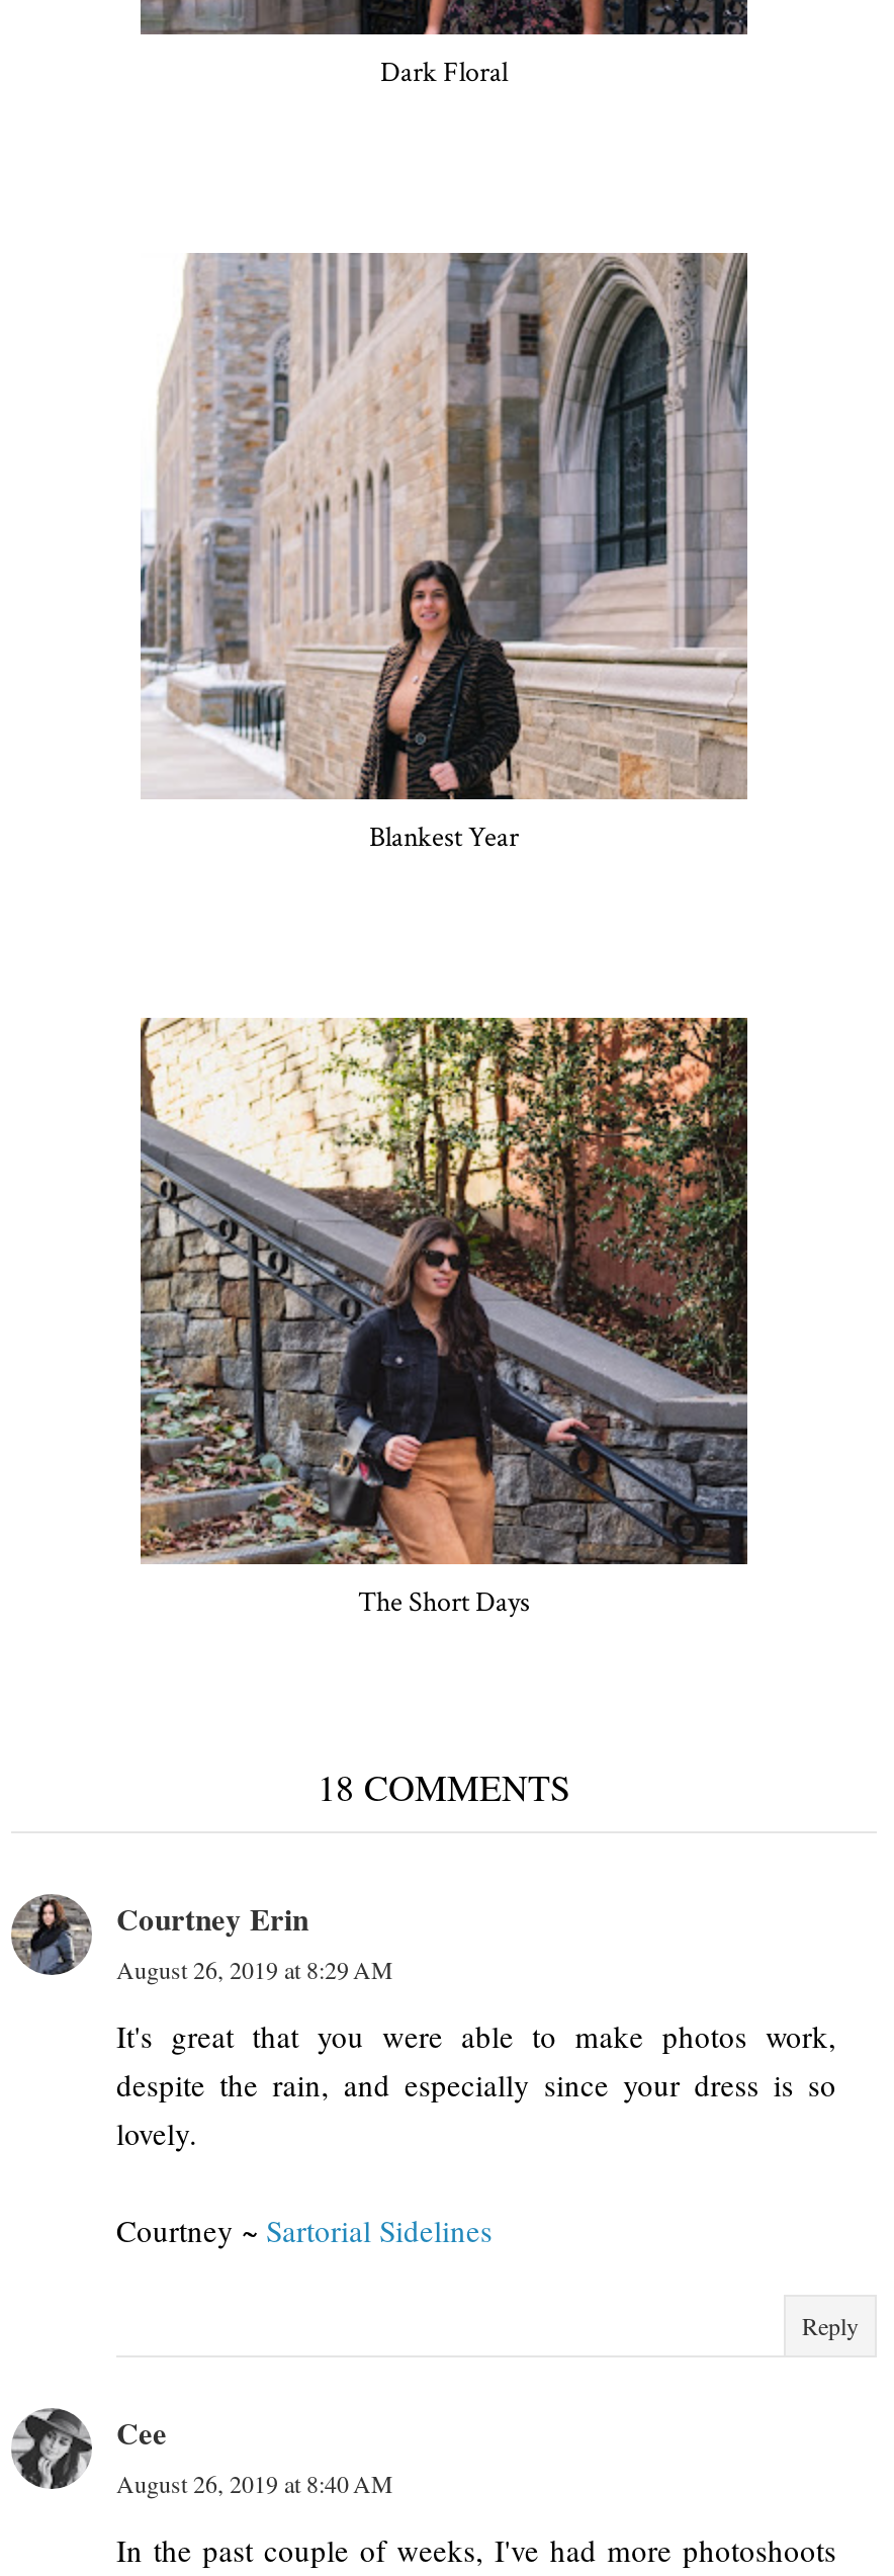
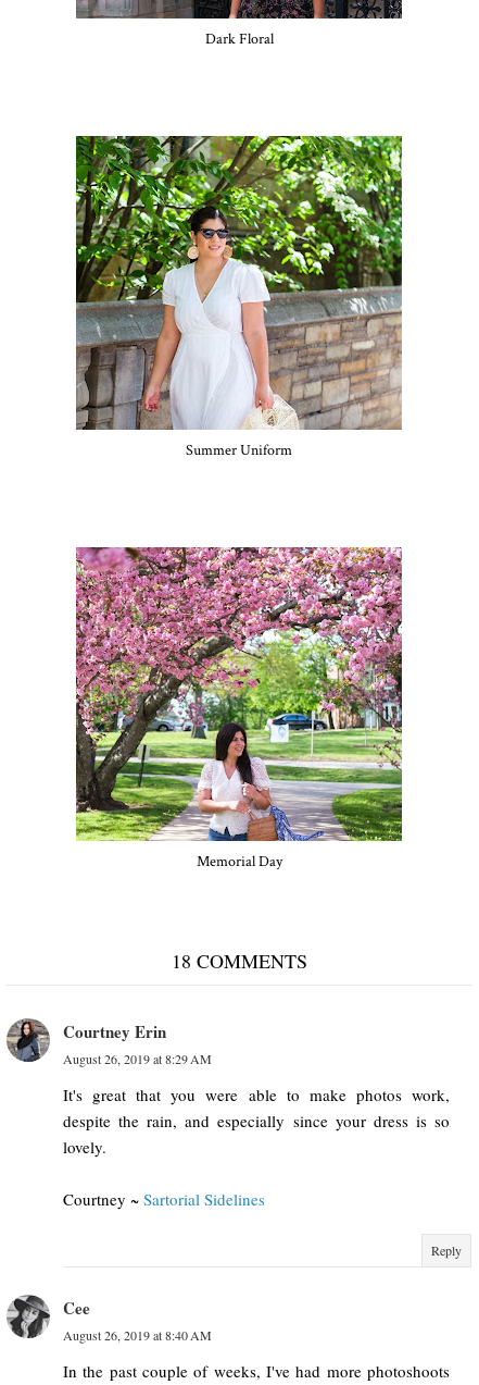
- [image]
- Blankest Year
+ [image]
+ Summer Uniform

- [image]
- The Short Days
+ [image]
+ Memorial Day
